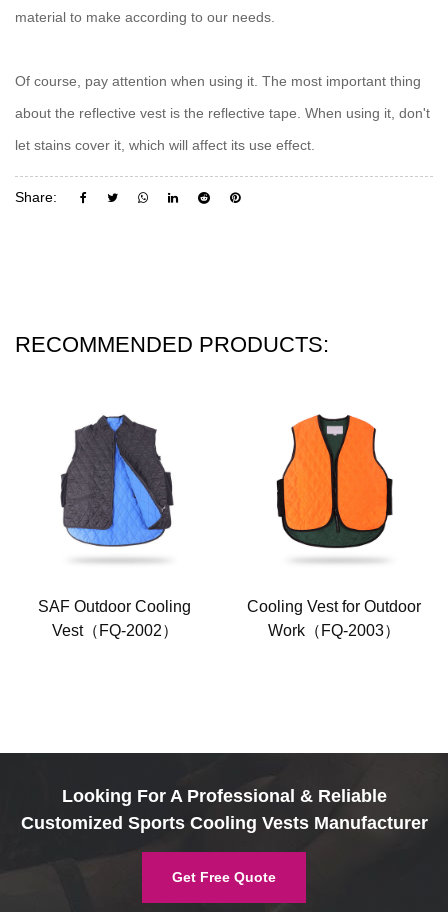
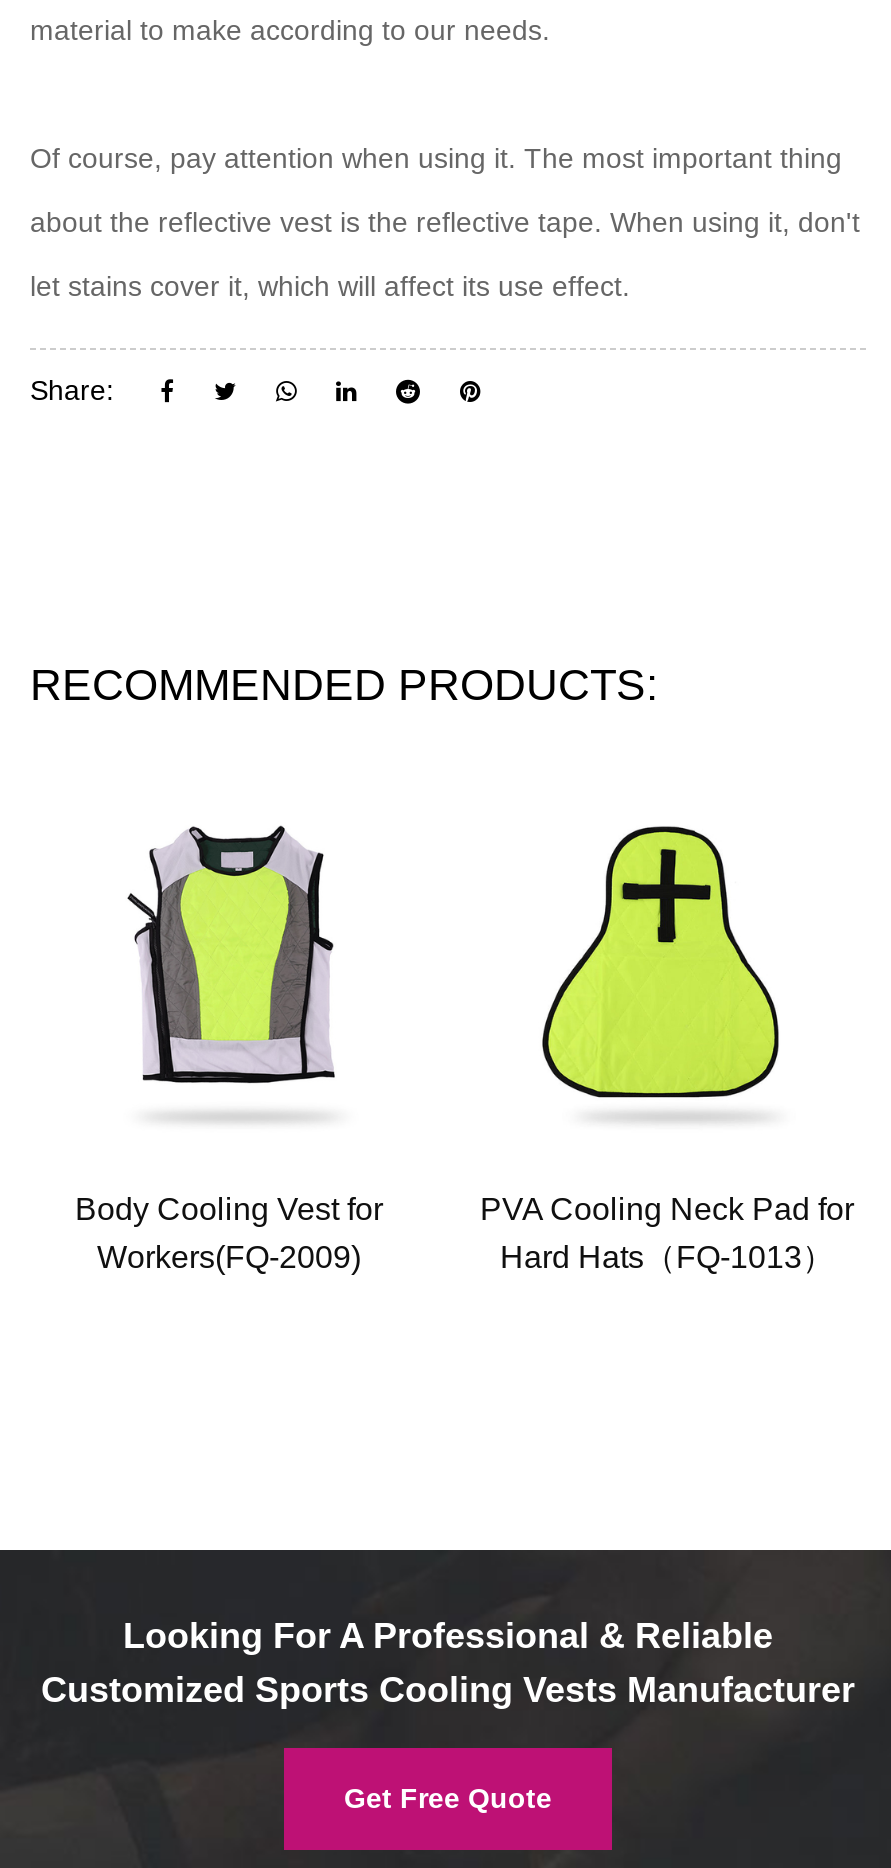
- [image]
+ [image]

- [image]
+ [image]

- SAF Outdoor Cooling
- Vest（FQ-2002）
+ Body Cooling Vest for
+ Workers(FQ-2009)

- Cooling Vest for Outdoor
- Work（FQ-2003）
+ PVA Cooling Neck Pad for
+ Hard Hats（FQ-1013）
